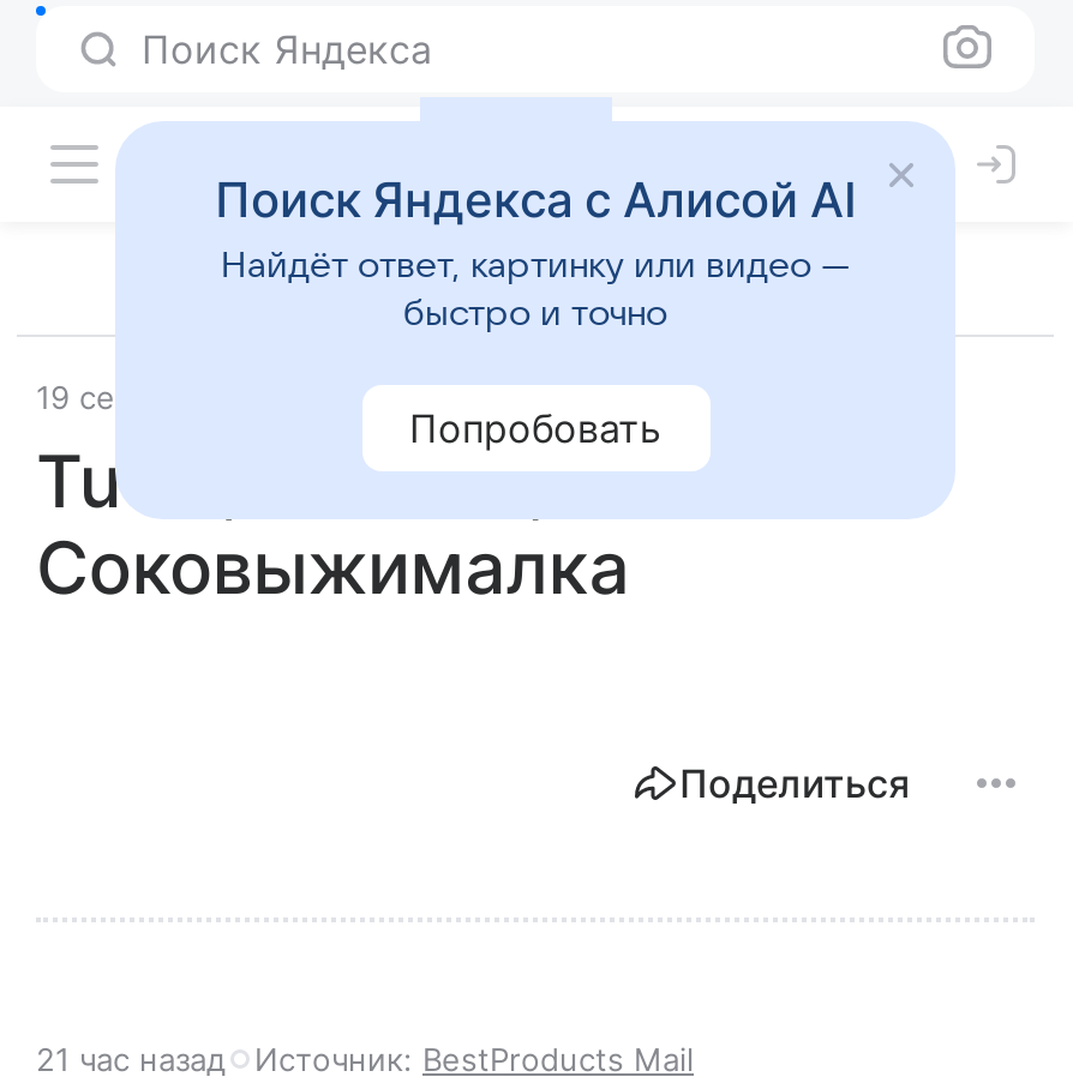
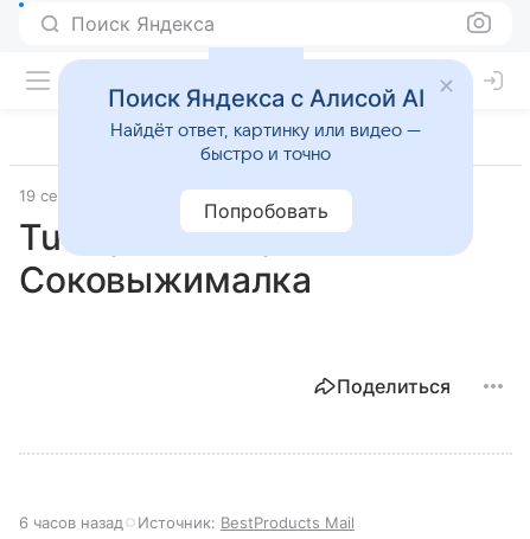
- 21 час назад Источник: BestProducts Mail
+ 6 часов назад Источник: BestProducts Mail
